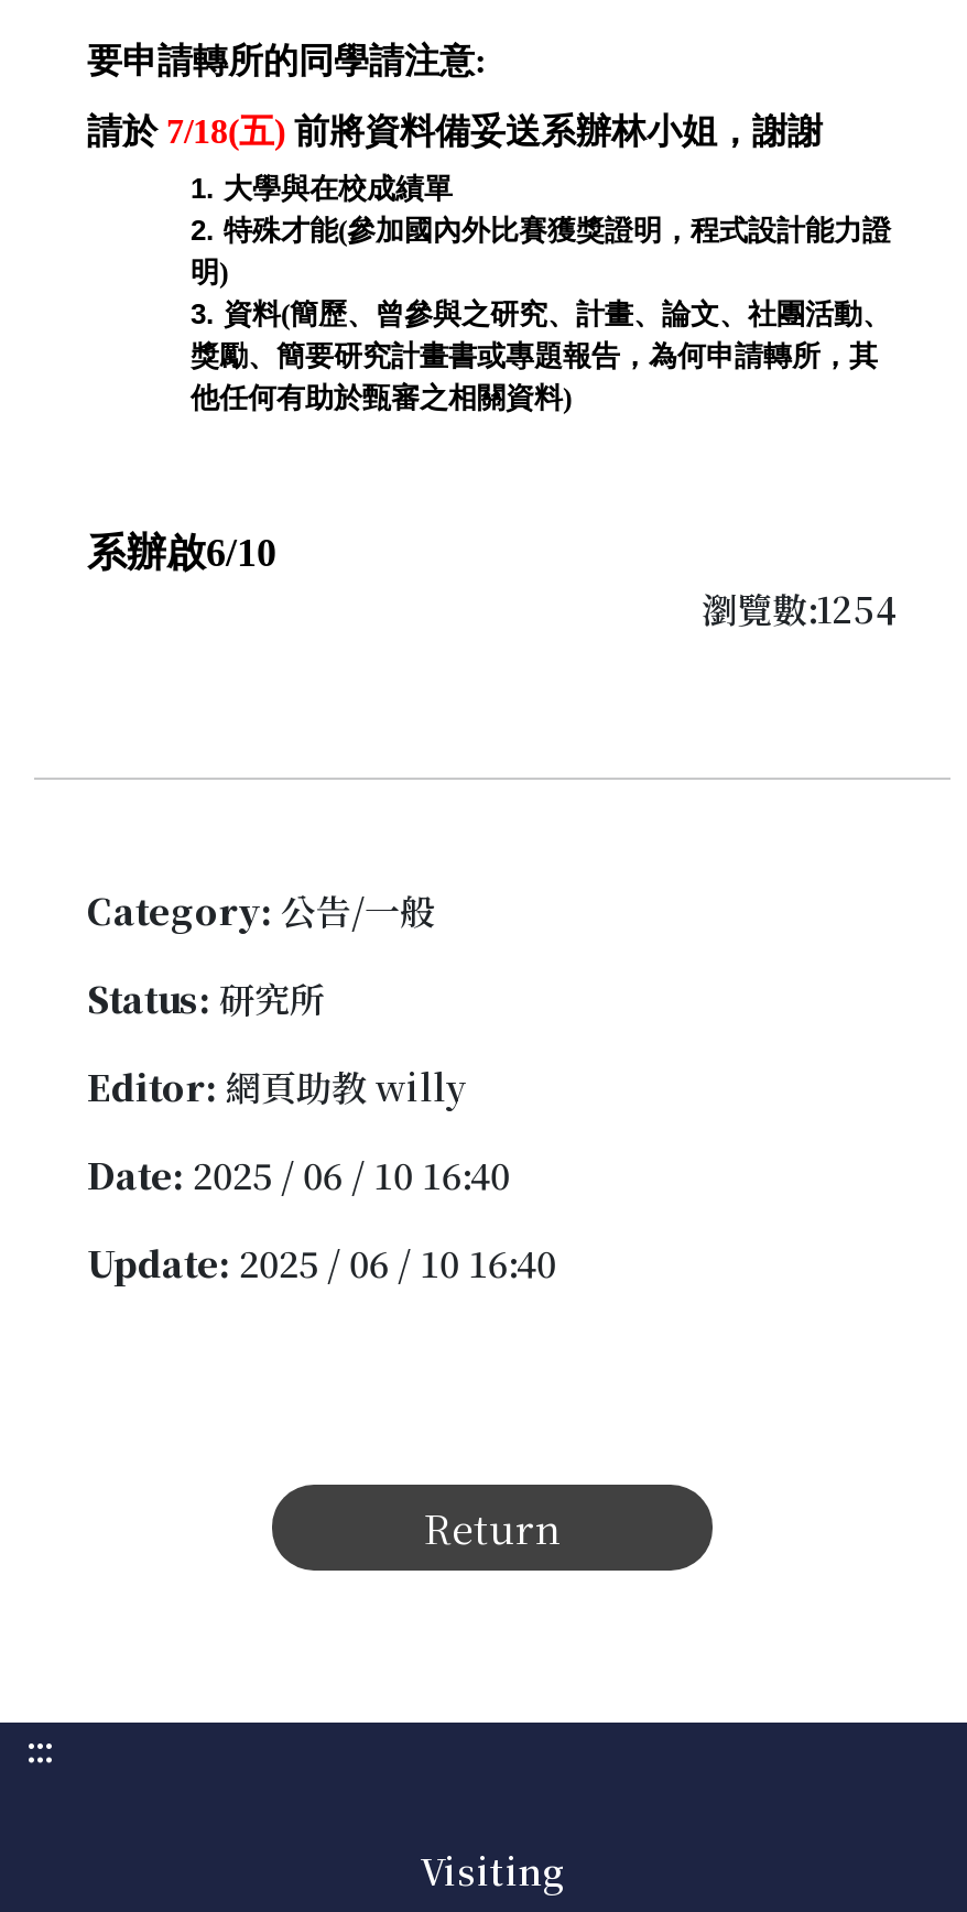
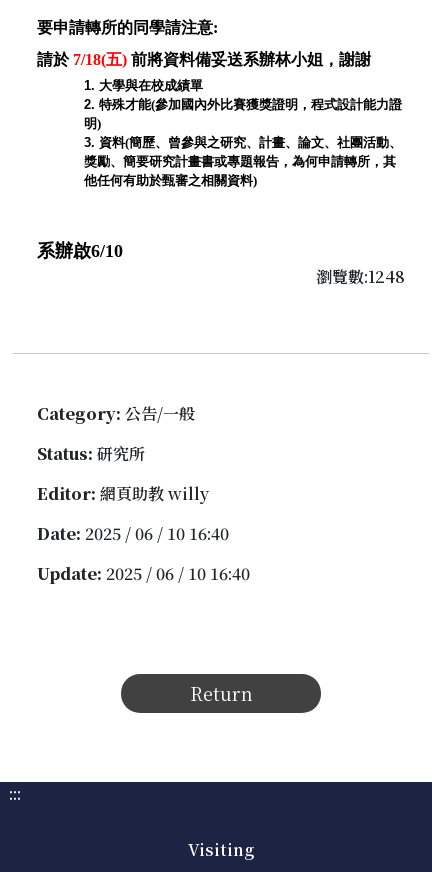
- 瀏覽數:1254
+ 瀏覽數:1248
